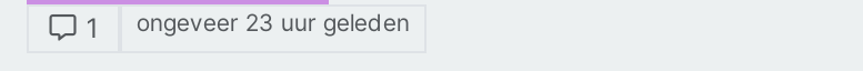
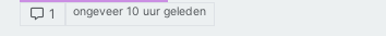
- ongeveer 23 uur geleden
+ ongeveer 10 uur geleden
